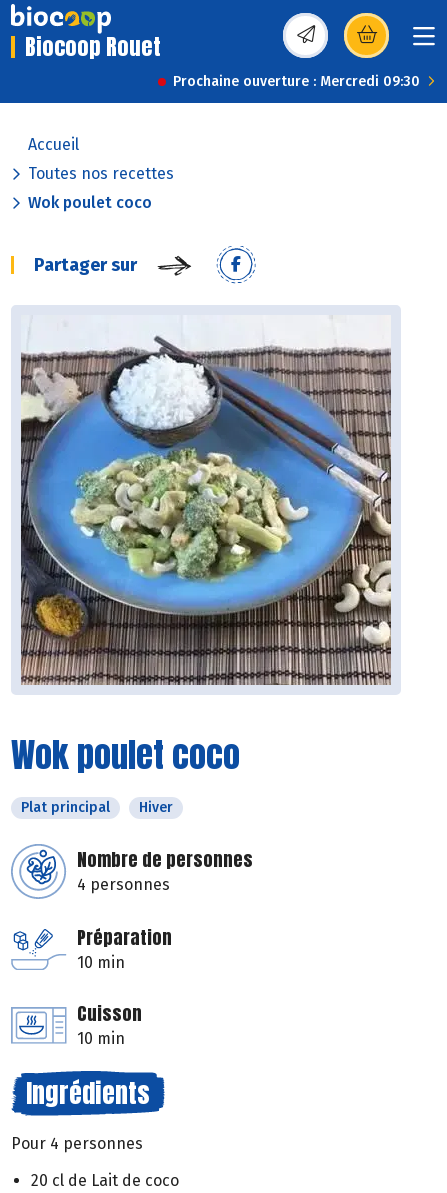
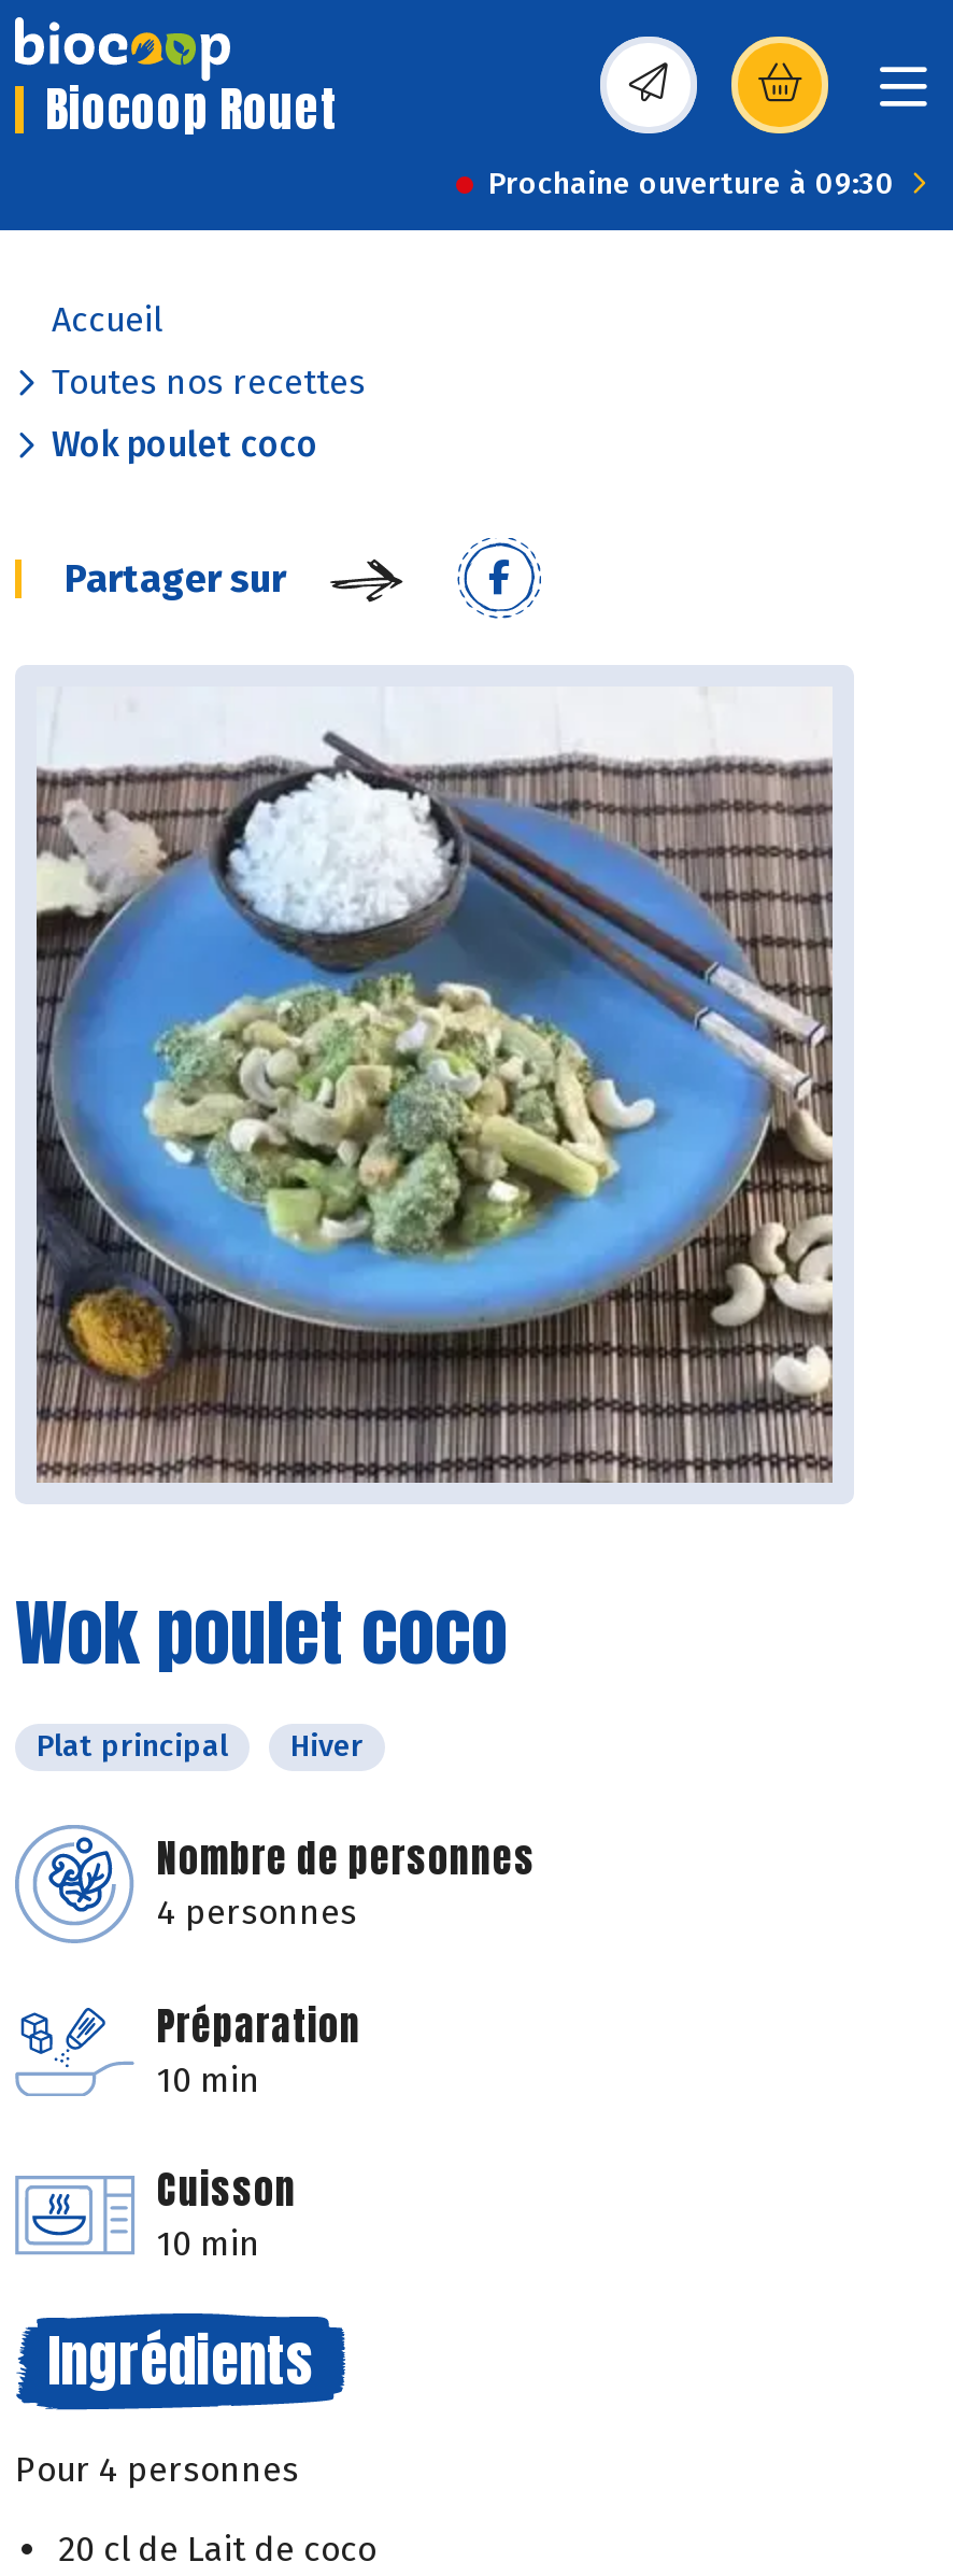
- Prochaine ouverture : Mercredi 09:30
+ Prochaine ouverture à 09:30
